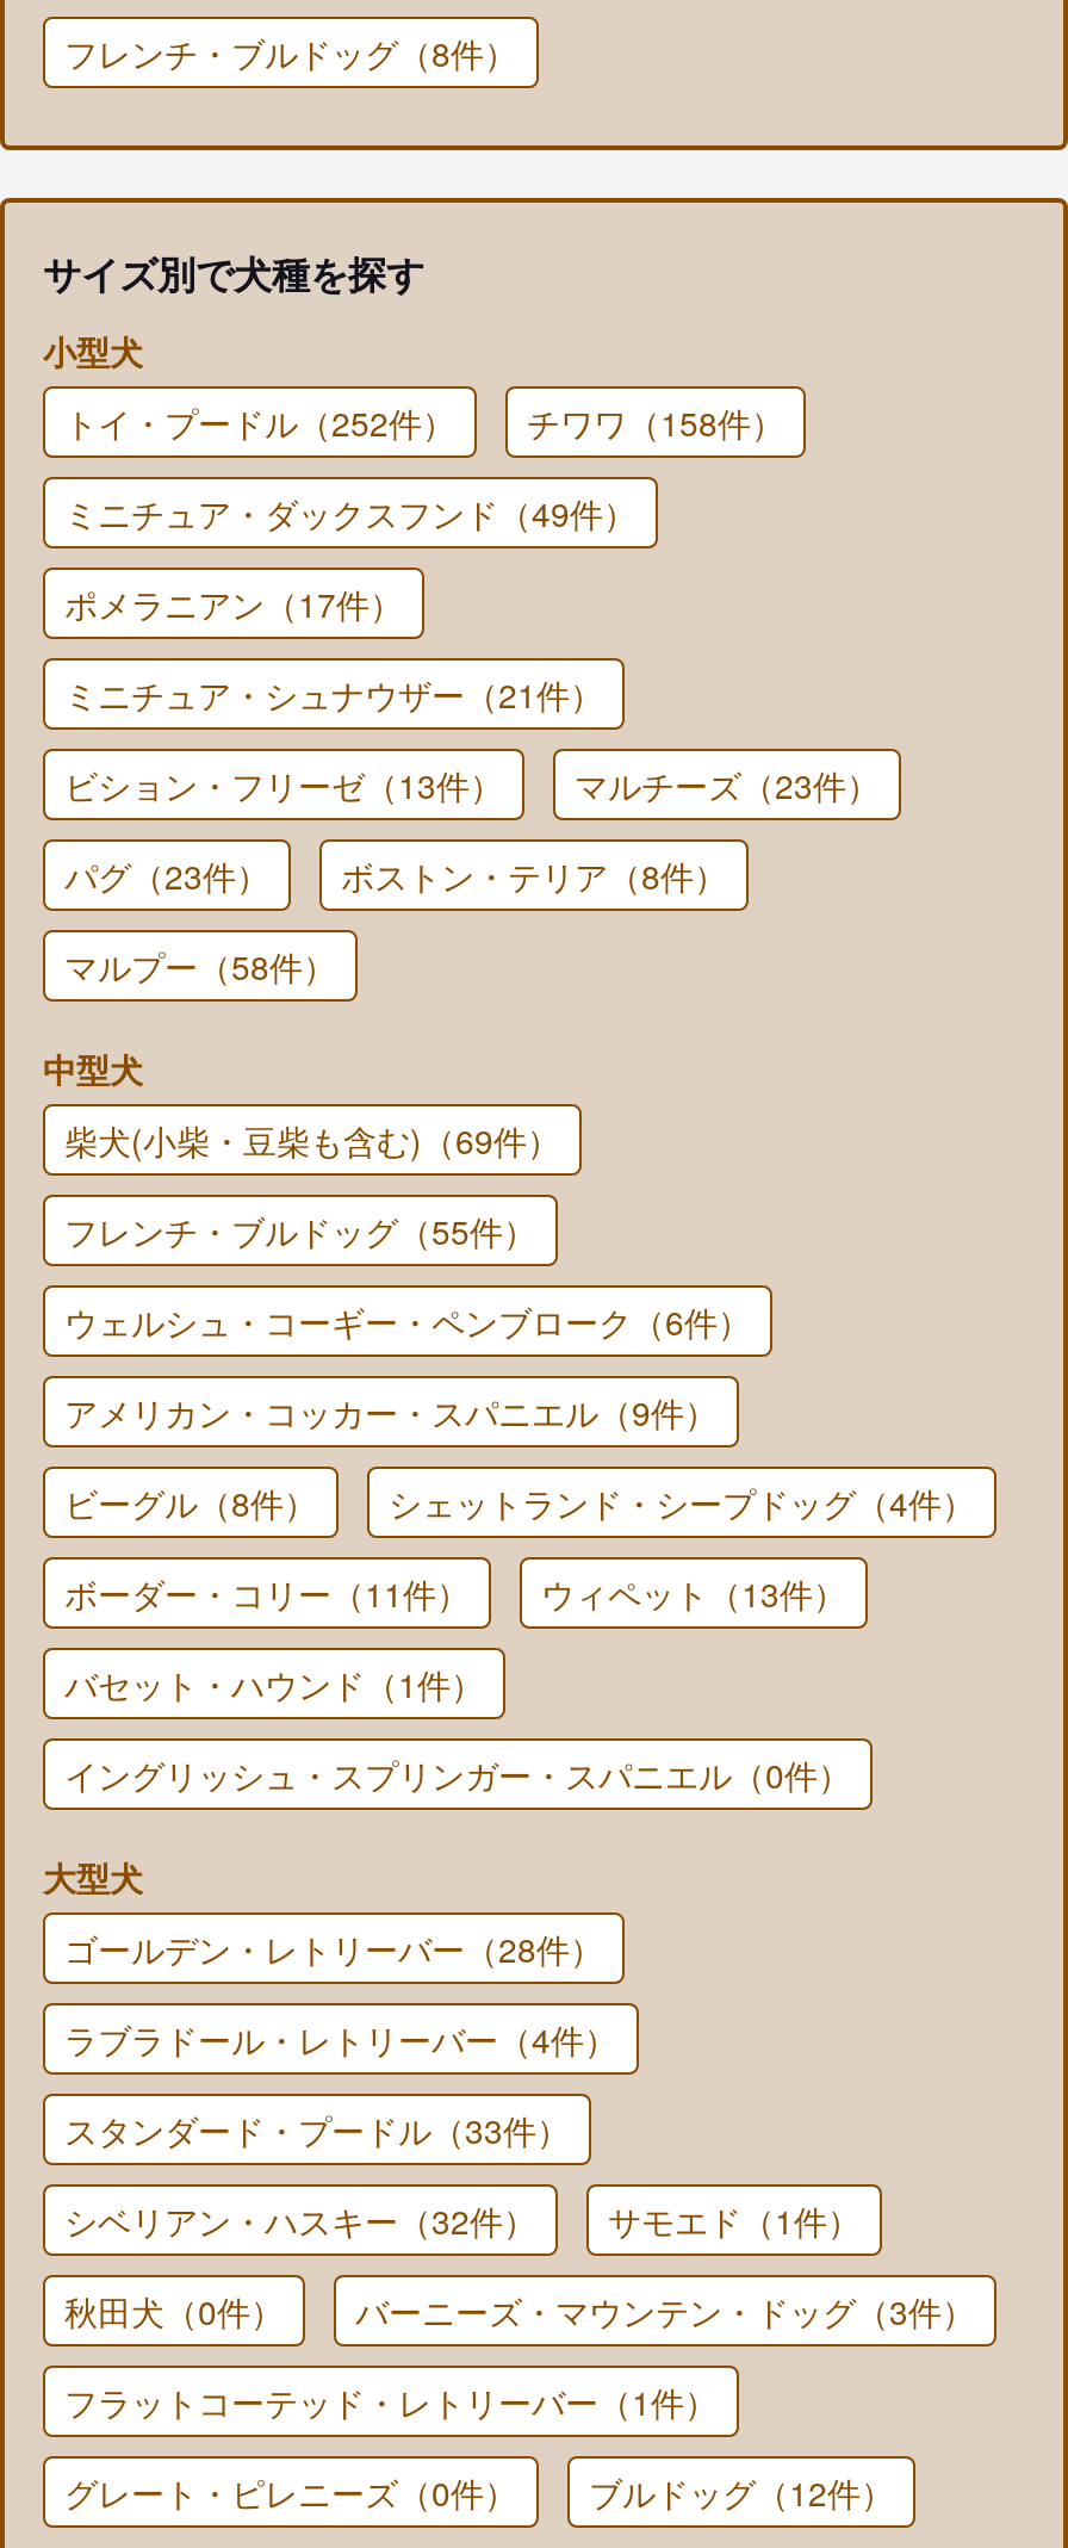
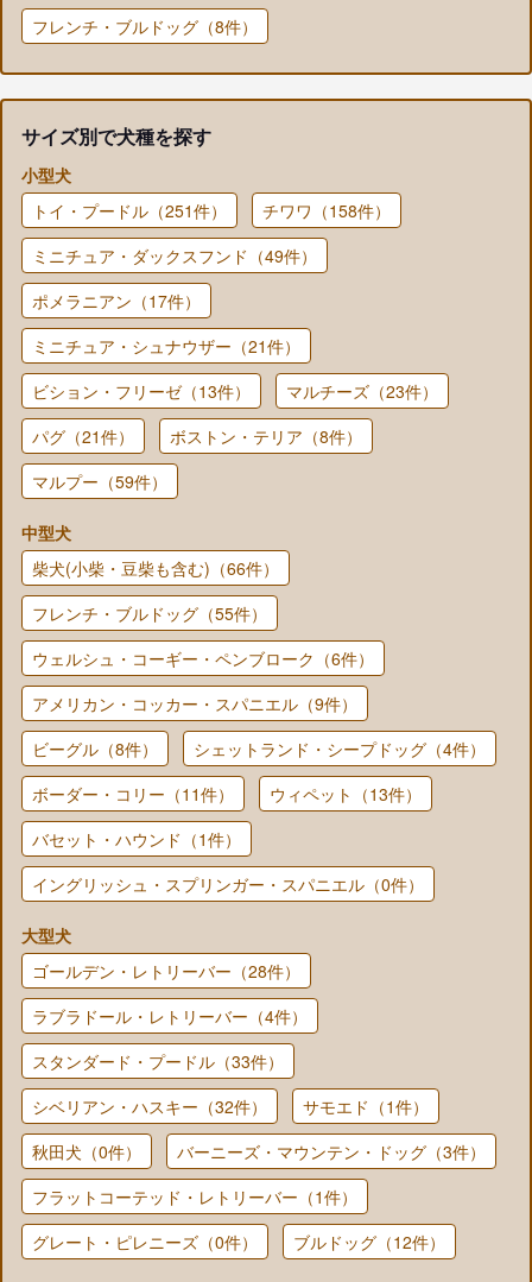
- トイ・プードル（252件）
+ トイ・プードル（251件）

- パグ（23件） ボストン・テリア（8件）
+ パグ（21件） ボストン・テリア（8件）

- マルプー（58件）
+ マルプー（59件）

- 柴犬(小柴・豆柴も含む)（69件）
+ 柴犬(小柴・豆柴も含む)（66件）
